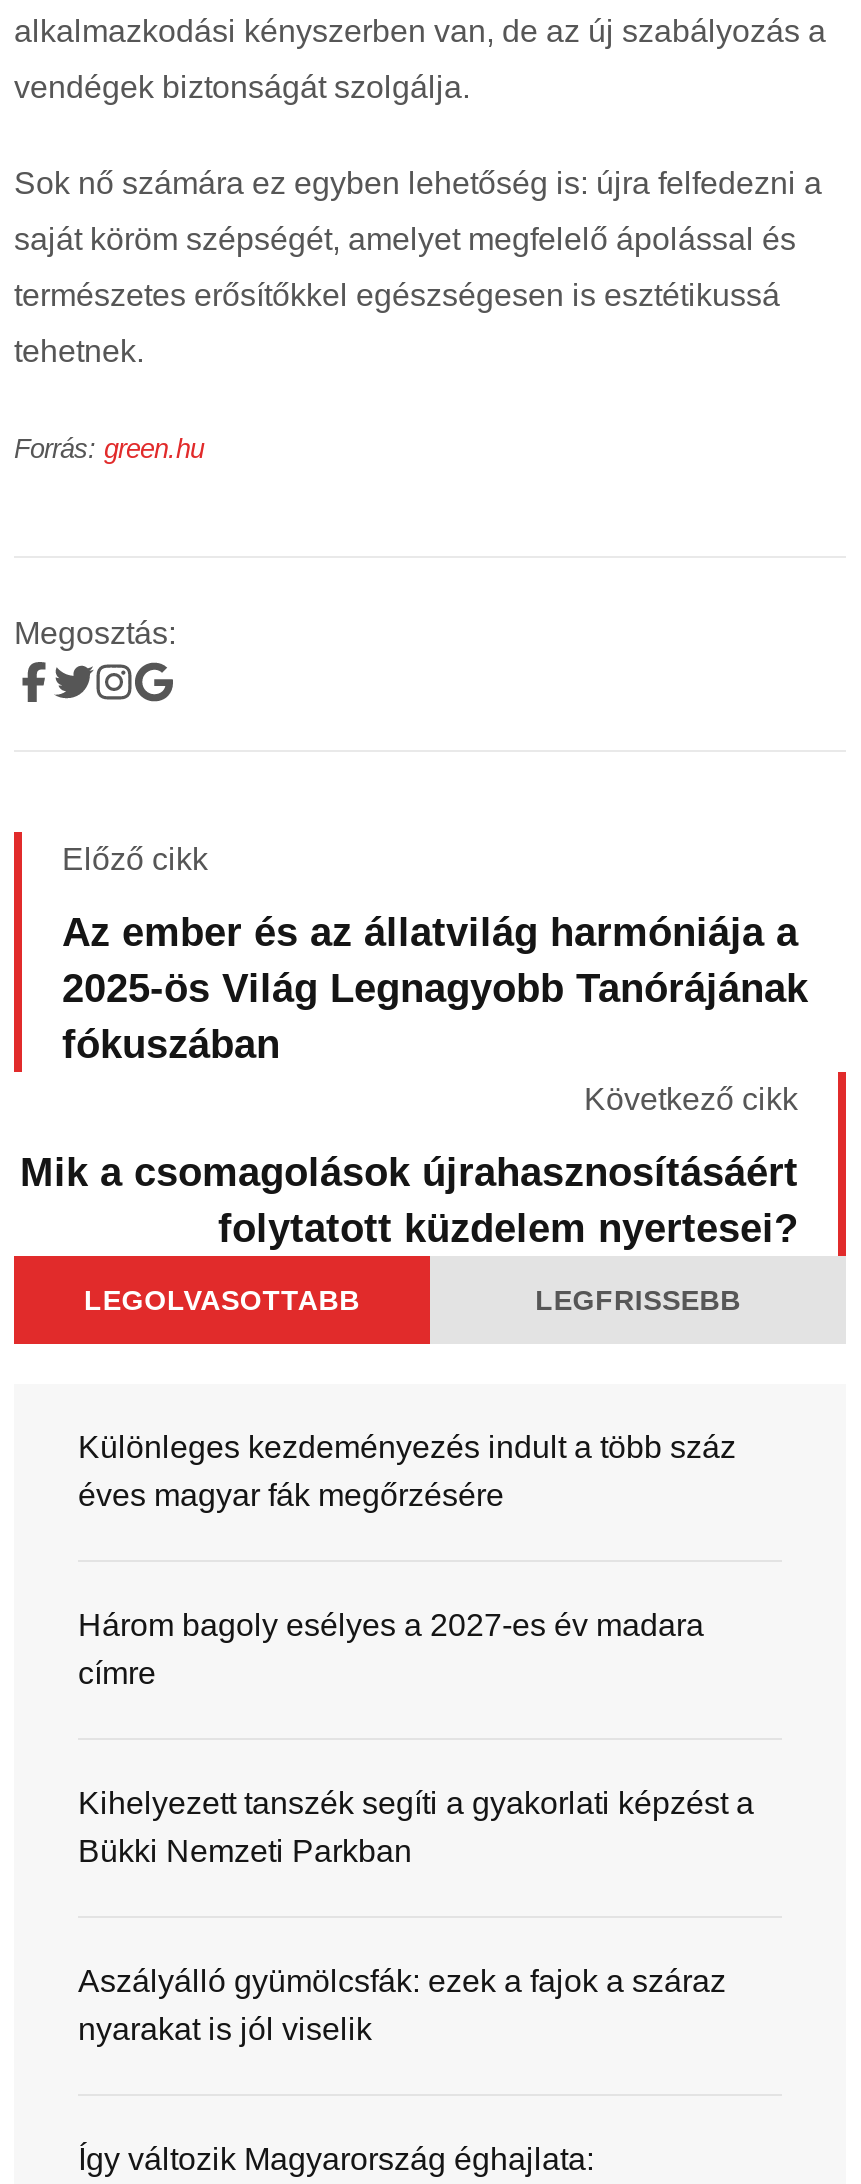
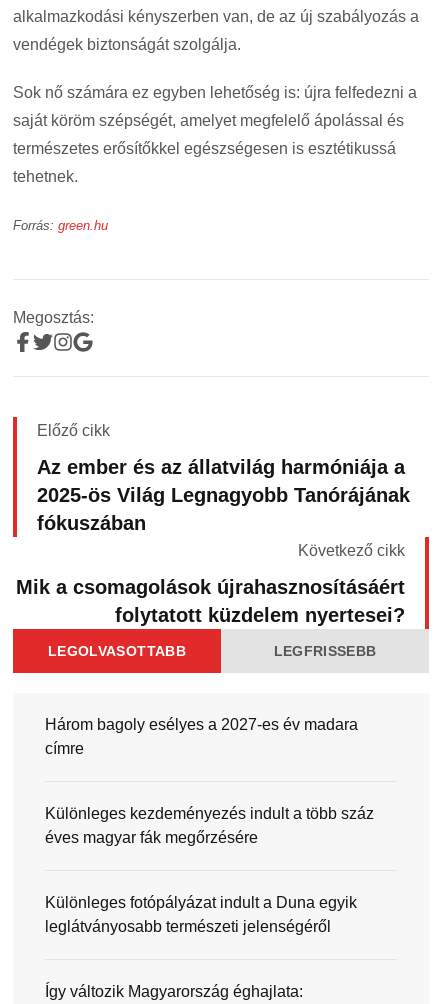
moved down: Különleges kezdeményezés indult a több száz | éves magyar fák megőrzésére

- Kihelyezett tanszék segíti a gyakorlati képzést a
- Bükki Nemzeti Parkban

- Aszályálló gyümölcsfák: ezek a fajok a száraz
- nyarakat is jól viselik
+ Különleges fotópályázat indult a Duna egyik
+ leglátványosabb természeti jelenségéről
